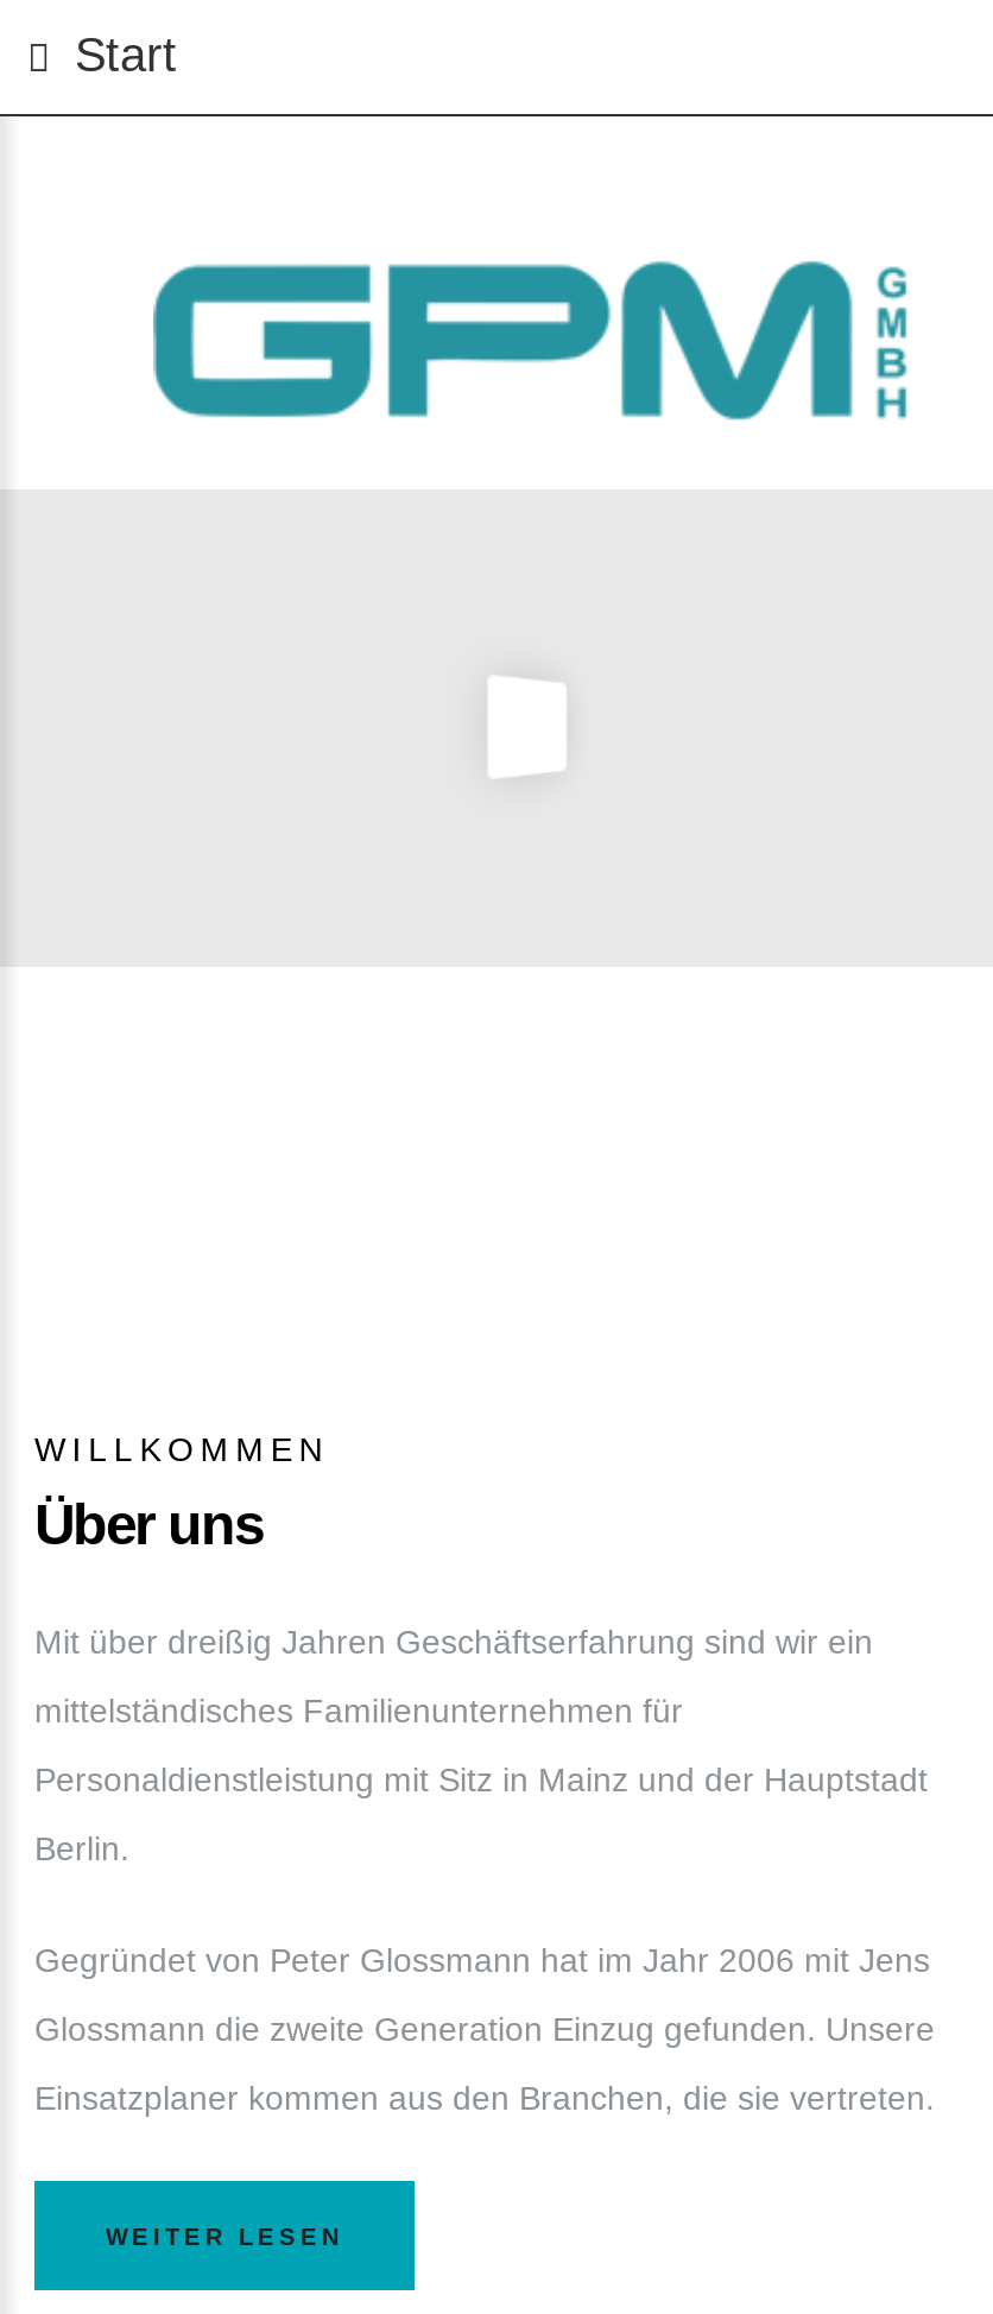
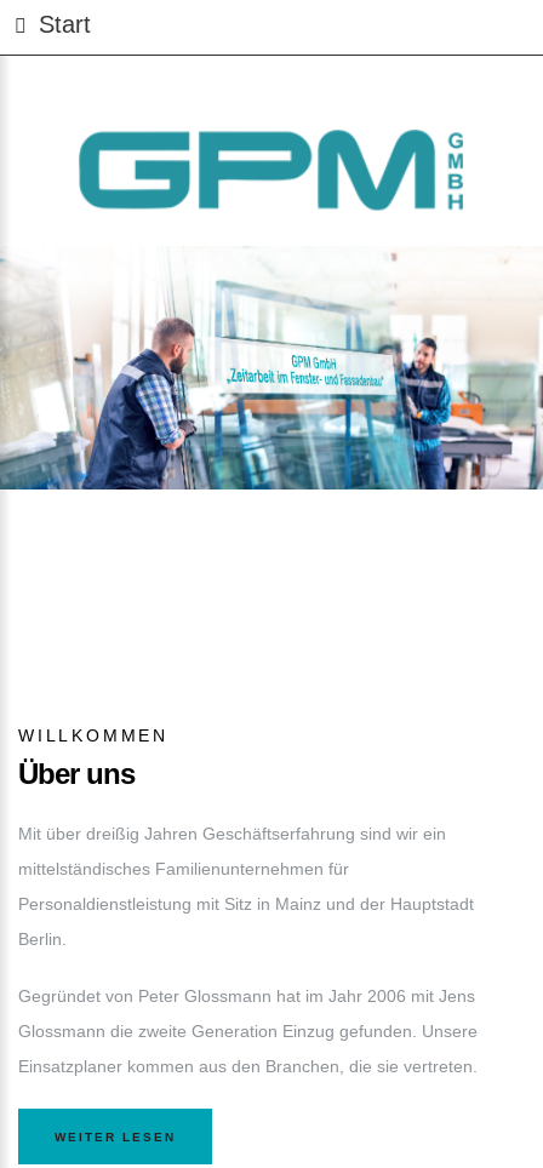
+ [image]
